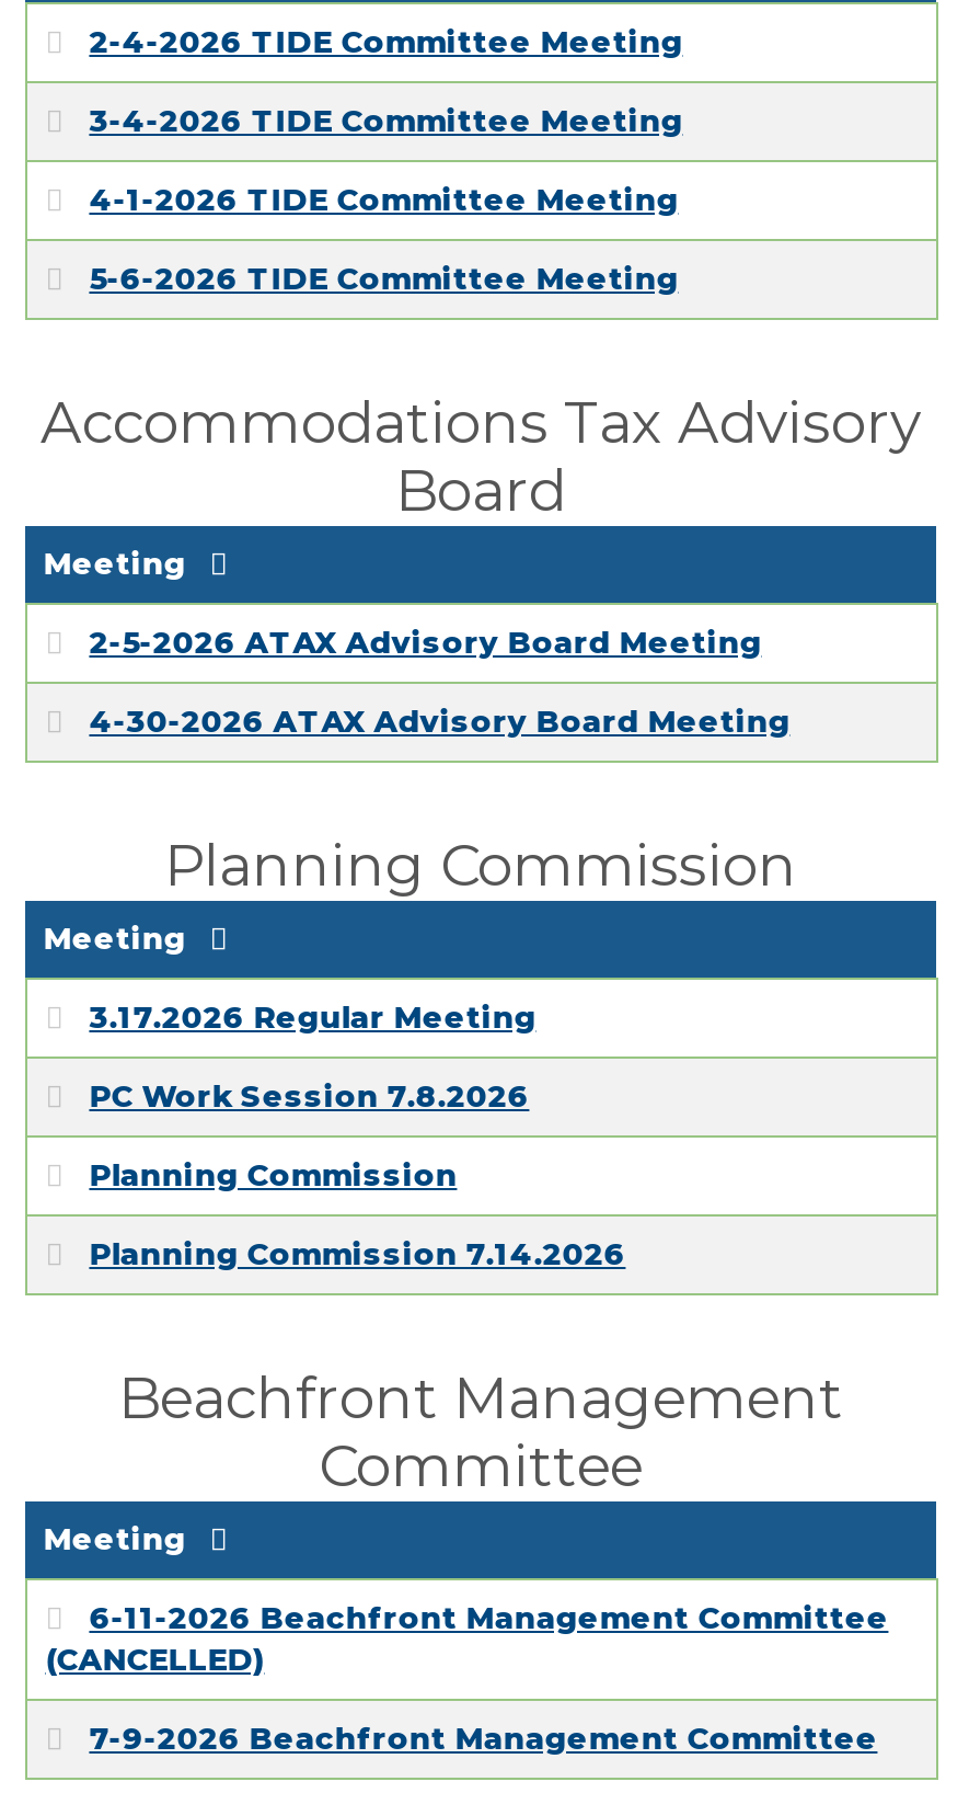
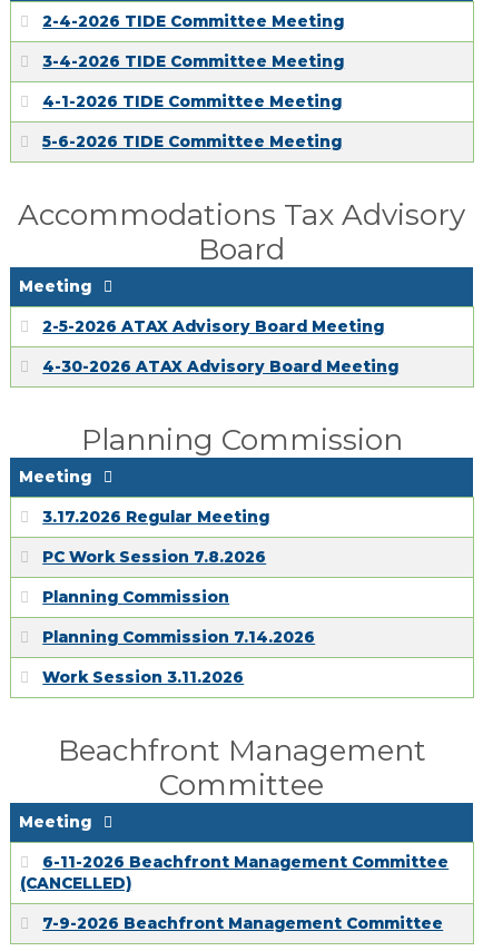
+ Work Session 3.11.2026
